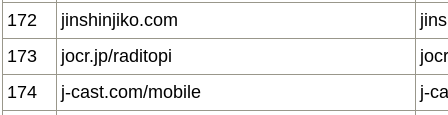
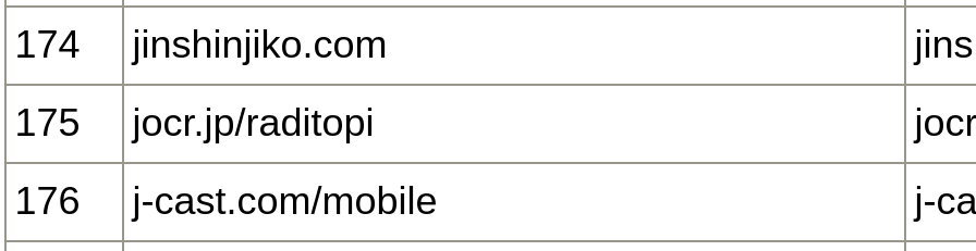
- 172 jinshinjiko.com
+ 174 jinshinjiko.com

- 173 jocr.jp/raditopi
+ 175 jocr.jp/raditopi

- 174 j-cast.com/mobile
+ 176 j-cast.com/mobile
